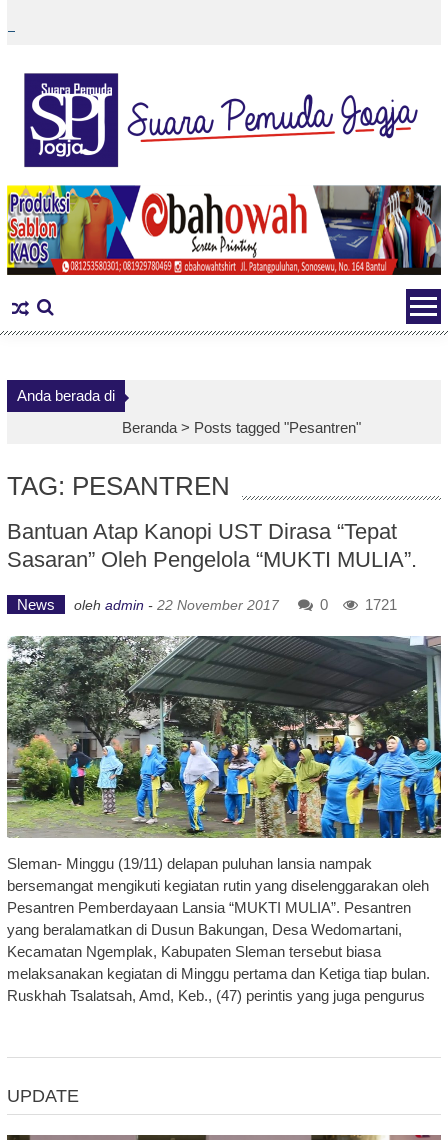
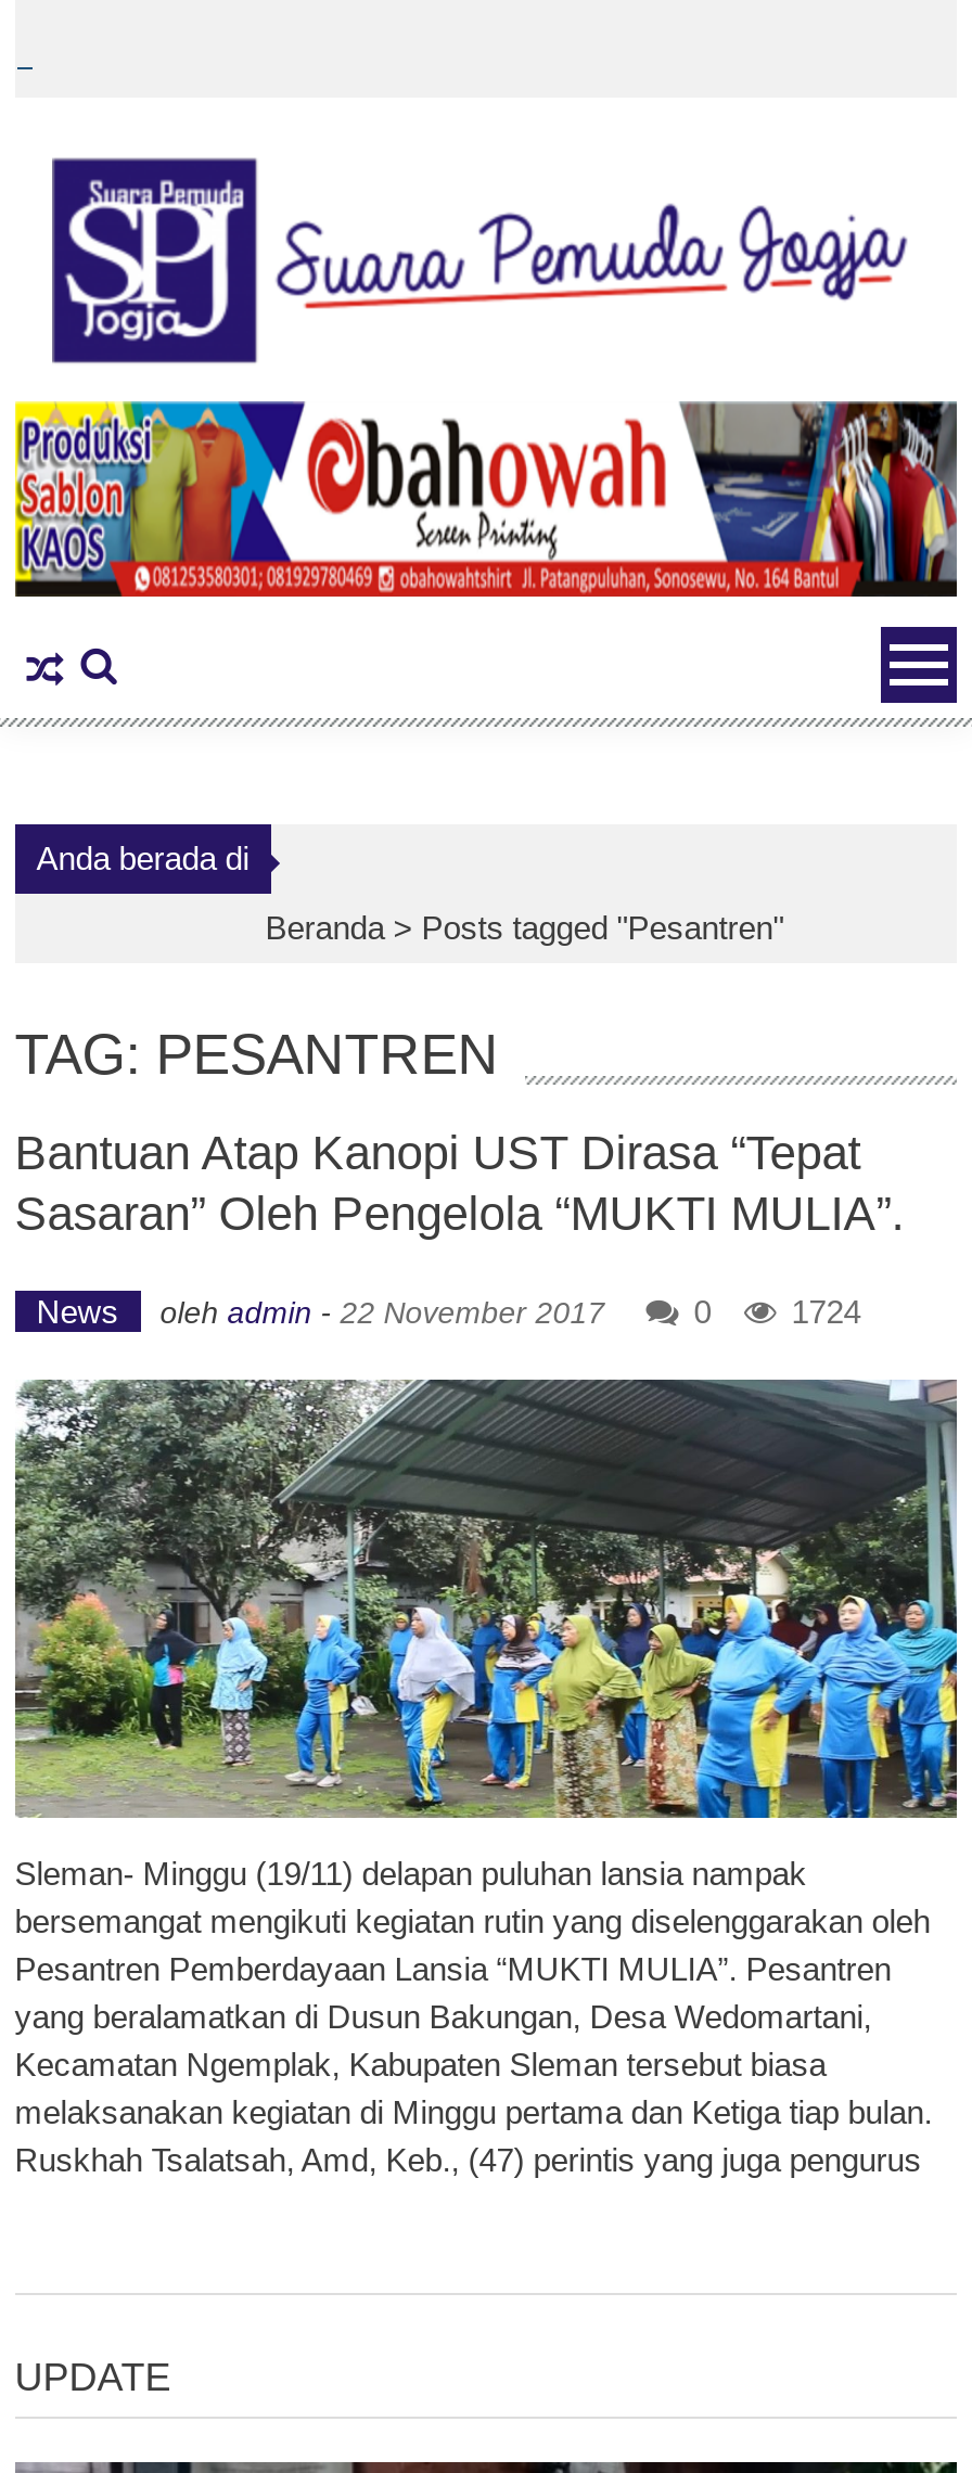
- 1721
+ 1724
